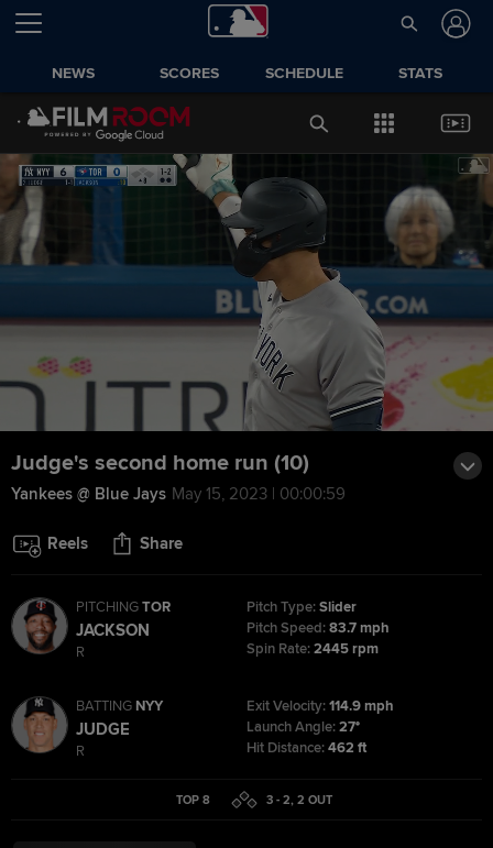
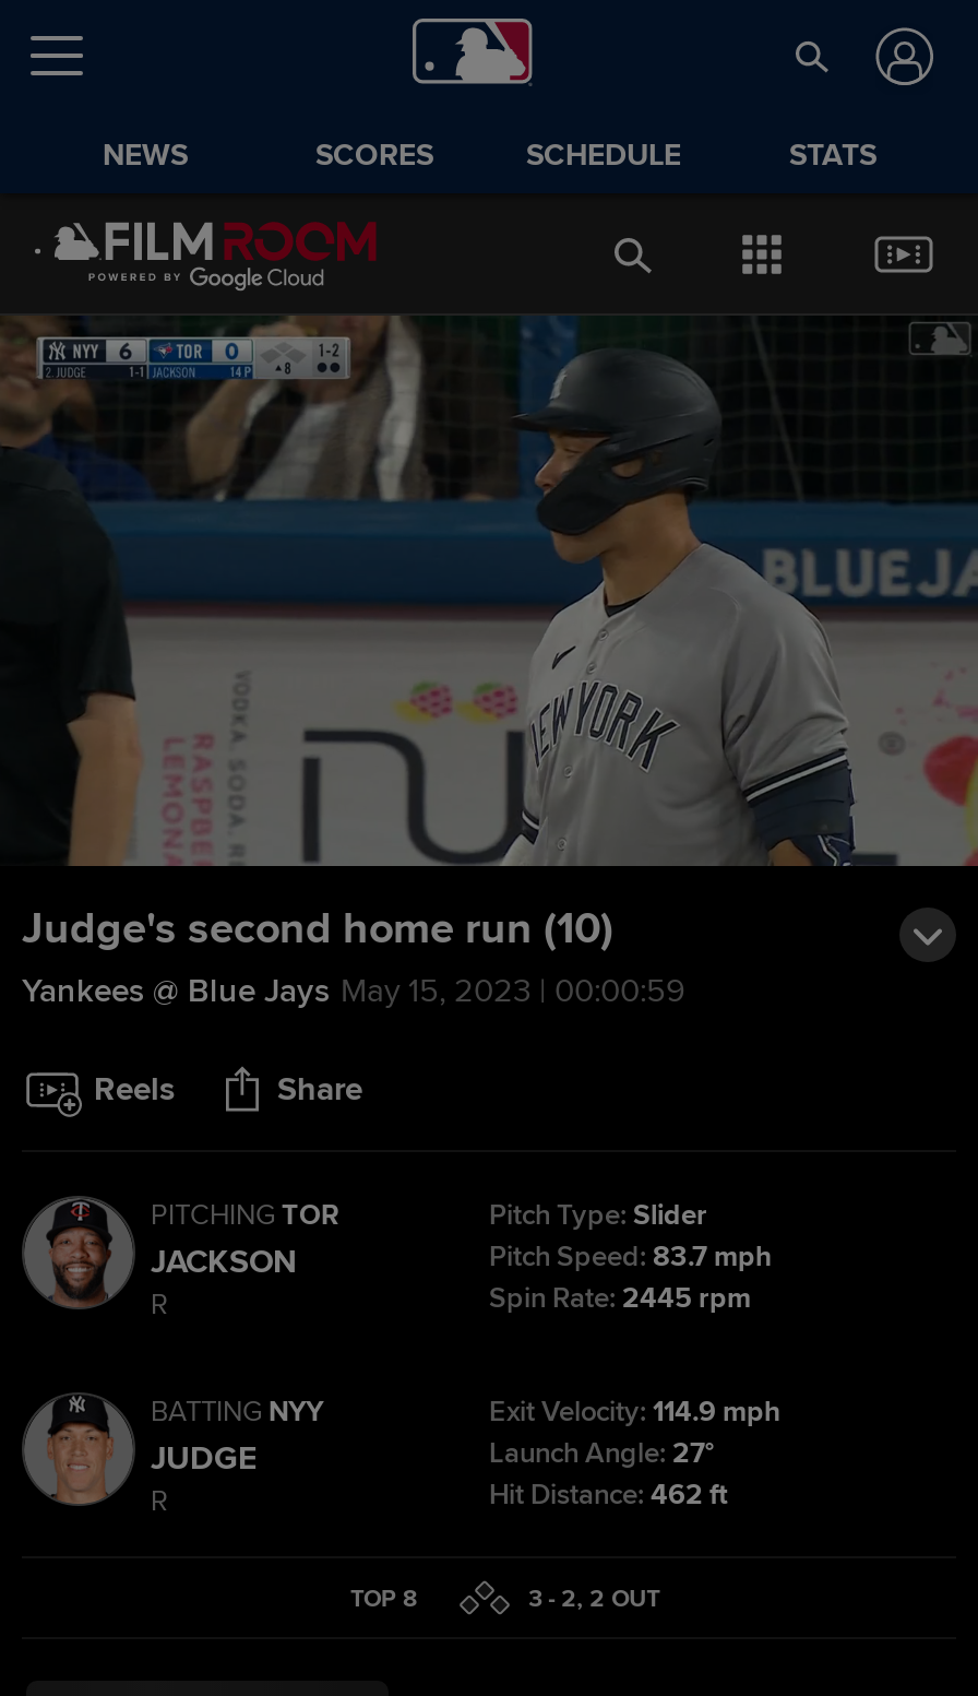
- [image]
+ [image]
